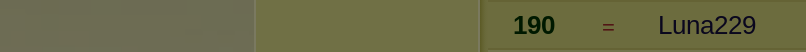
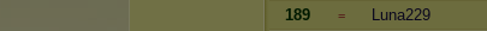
- 190
+ 189
